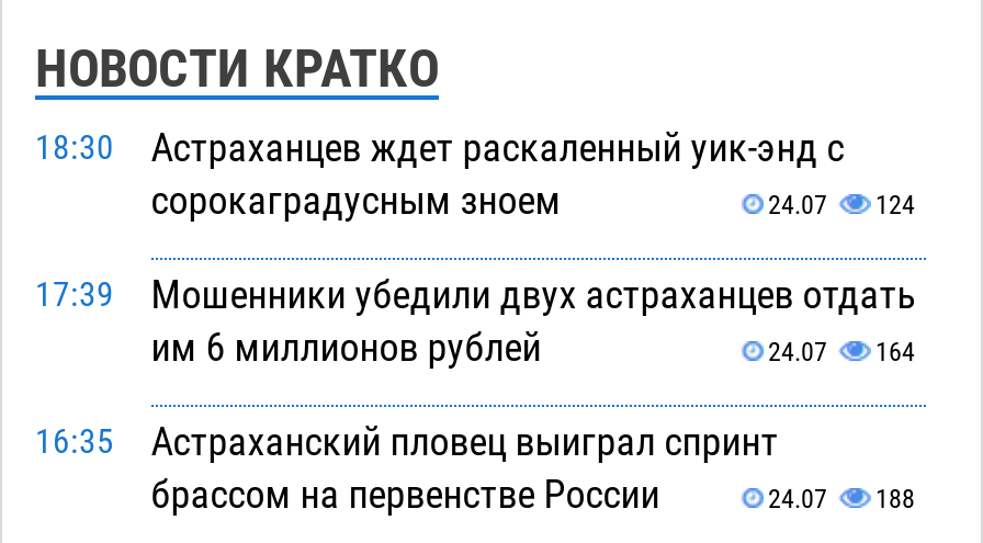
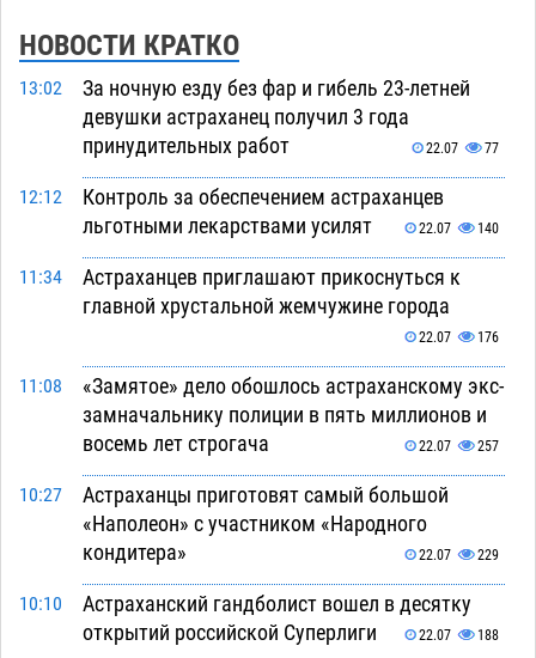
- 18:30
- Астраханцев ждет раскаленный уик-энд с
- сорокаградусным зноем
- 24.07
- 124
- 17:39
- Мошенники убедили двух астраханцев отдать
- им 6 миллионов рублей
- 24.07
- 164
- 16:35
- Астраханский пловец выиграл спринт
- брассом на первенстве России
- 24.07
+ 13:02
+ За ночную езду без фар и гибель 23-летней
+ девушки астраханец получил 3 года
+ принудительных работ
+ 22.07
+ 77
+ 12:12
+ Контроль за обеспечением астраханцев
+ льготными лекарствами усилят
+ 22.07
+ 140
+ 11:34
+ Астраханцев приглашают прикоснуться к
+ главной хрустальной жемчужине города
+ 22.07
+ 176
+ 11:08
+ «Замятое» дело обошлось астраханскому экс-
+ замначальнику полиции в пять миллионов и
+ восемь лет строгача
+ 22.07
+ 257
+ 10:27
+ Астраханцы приготовят самый большой
+ «Наполеон» с участником «Народного
+ кондитера»
+ 22.07
+ 229
+ 10:10
+ Астраханский гандболист вошел в десятку
+ открытий российской Суперлиги
+ 22.07
